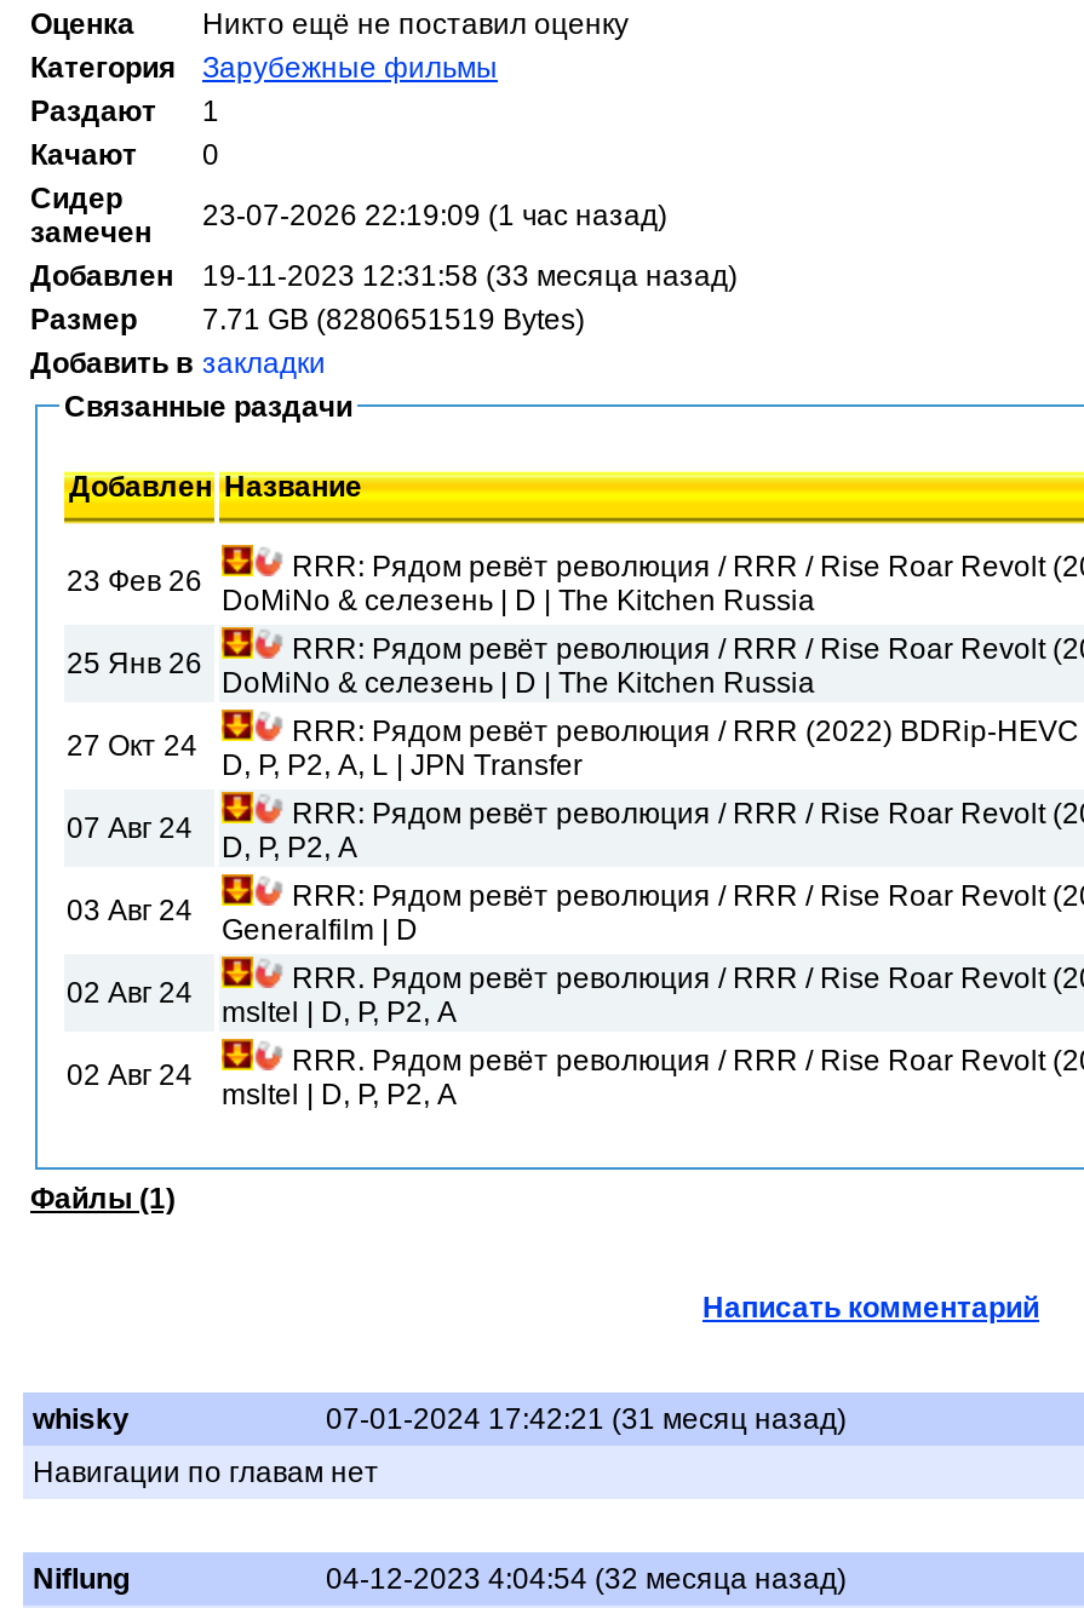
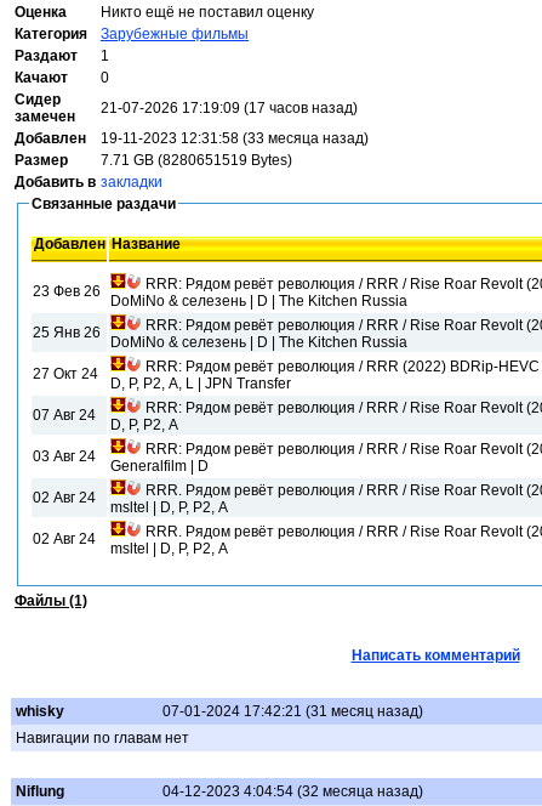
- замечен 23-07-2026 22:19:09 (1 час назад)
+ замечен 21-07-2026 17:19:09 (17 часов назад)
